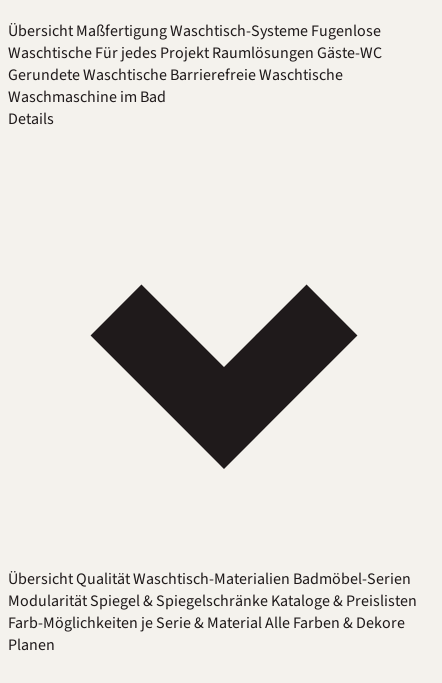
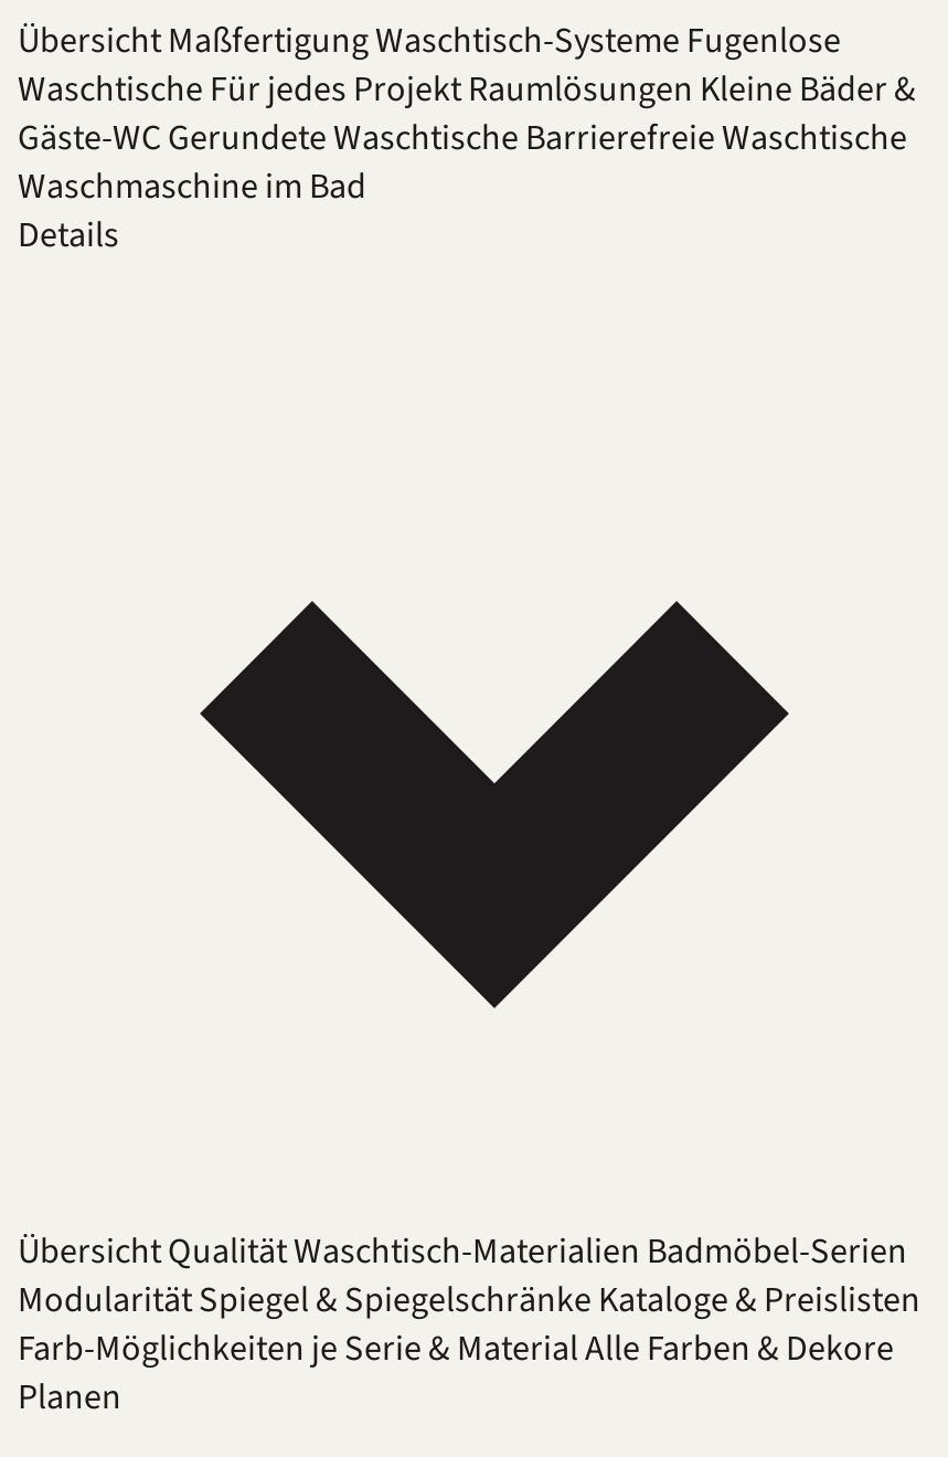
- Waschtische Für jedes Projekt Raumlösungen Gäste-WC
- Gerundete Waschtische Barrierefreie Waschtische
+ Waschtische Für jedes Projekt Raumlösungen Kleine Bäder &
+ Gäste-WC Gerundete Waschtische Barrierefreie Waschtische
